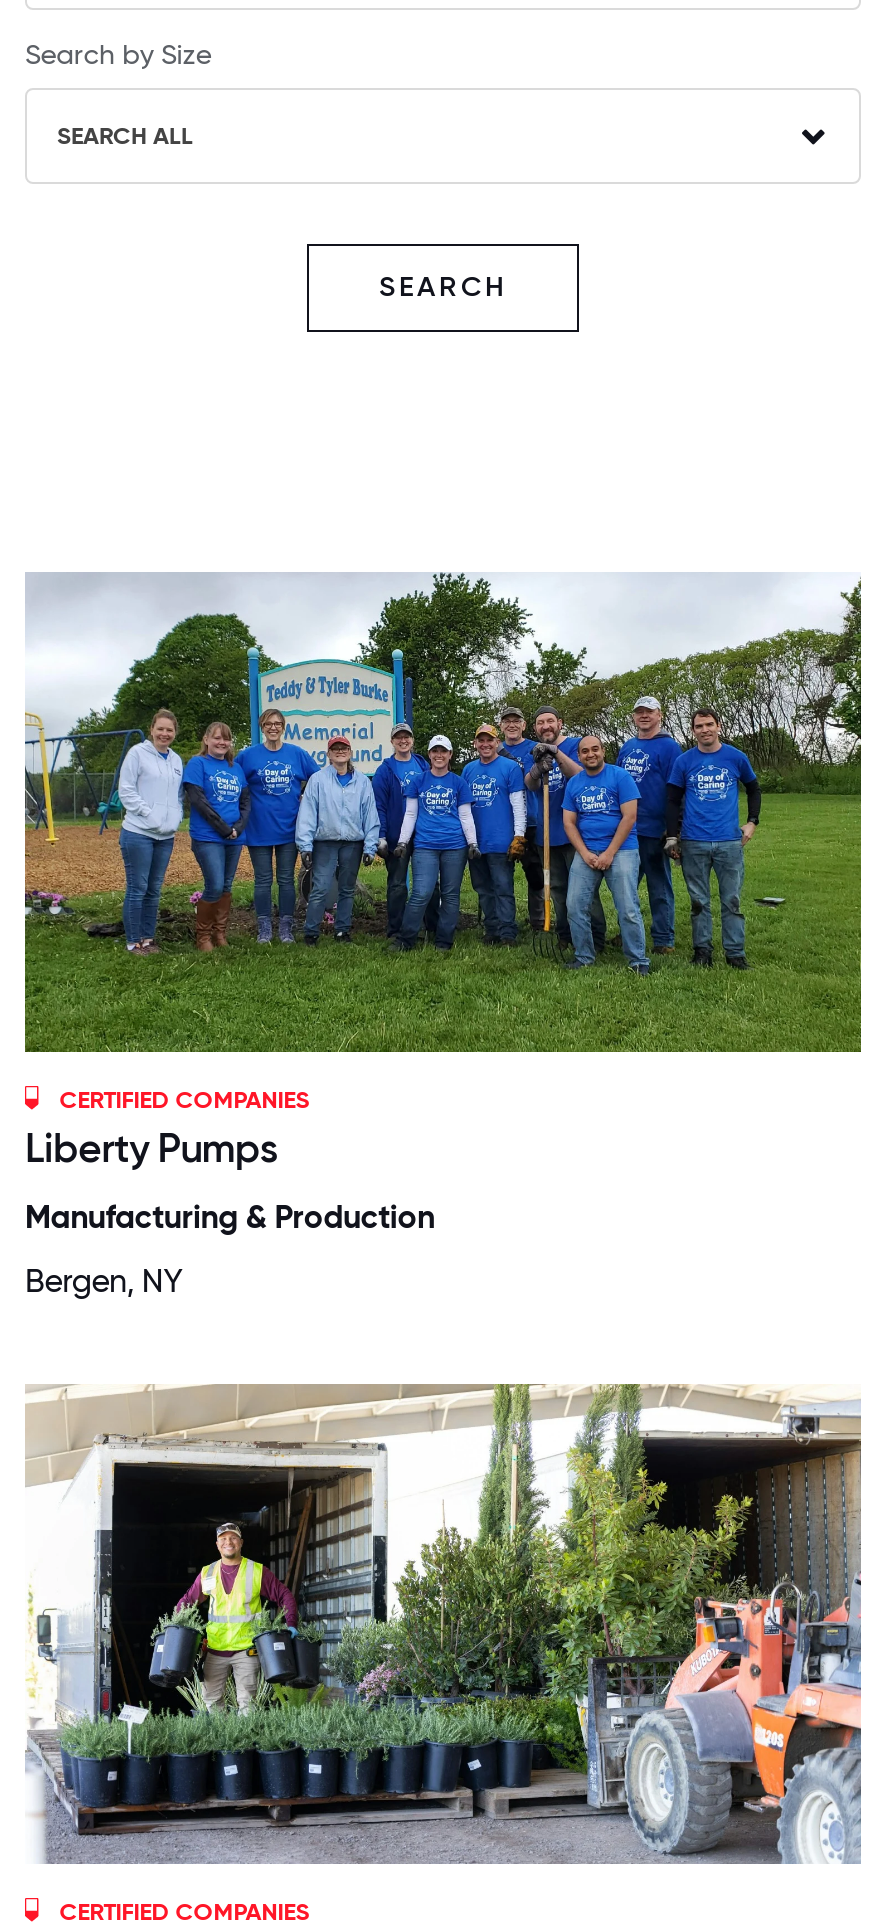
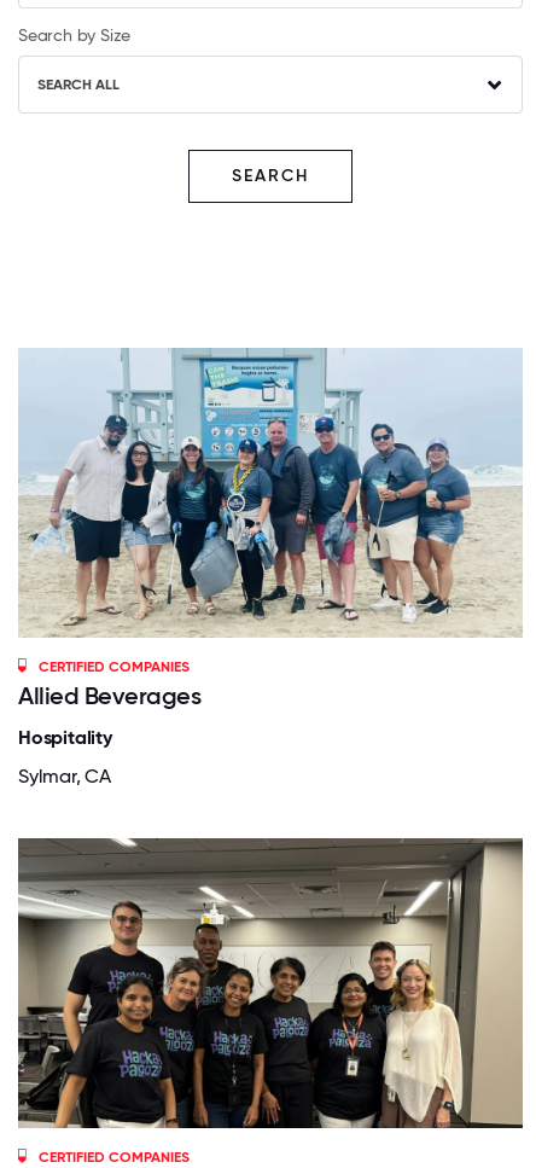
- [image]
- Liberty Pumps
+ [image]
+ Allied Beverages

- Manufacturing & Production
+ Hospitality

- Bergen, NY
+ Sylmar, CA

- [image]
+ [image]
